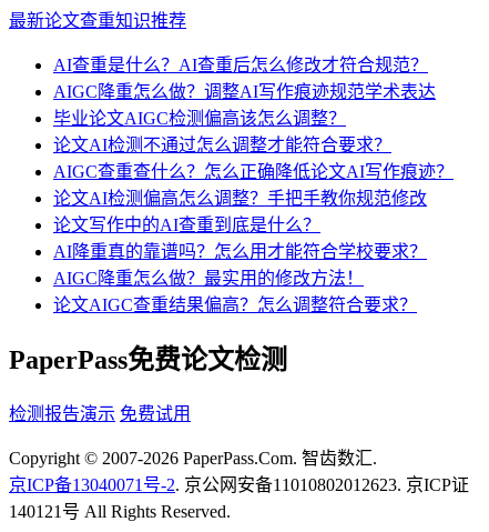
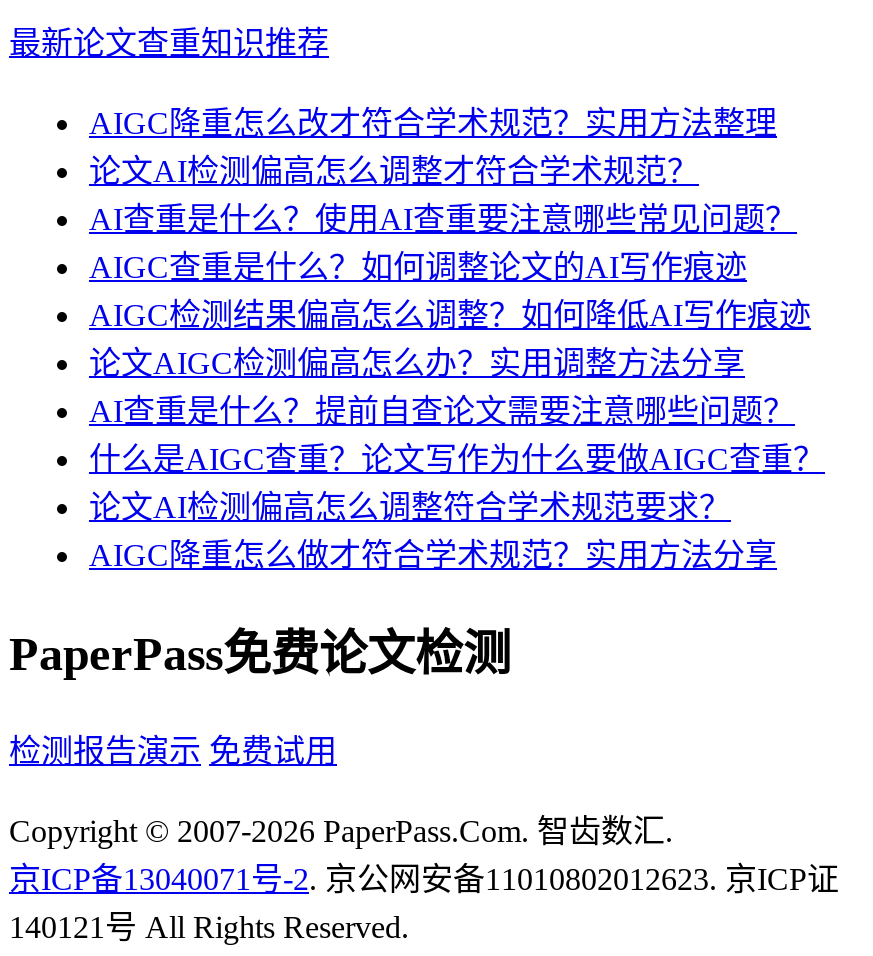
- AI查重是什么？AI查重后怎么修改才符合规范？
- AIGC降重怎么做？调整AI写作痕迹规范学术表达
- 毕业论文AIGC检测偏高该怎么调整？
- 论文AI检测不通过怎么调整才能符合要求？
- AIGC查重查什么？怎么正确降低论文AI写作痕迹？
- 论文AI检测偏高怎么调整？手把手教你规范修改
- 论文写作中的AI查重到底是什么？
- AI降重真的靠谱吗？怎么用才能符合学校要求？
- AIGC降重怎么做？最实用的修改方法！
- 论文AIGC查重结果偏高？怎么调整符合要求？
+ AIGC降重怎么改才符合学术规范？实用方法整理
+ 论文AI检测偏高怎么调整才符合学术规范？
+ AI查重是什么？使用AI查重要注意哪些常见问题？
+ AIGC查重是什么？如何调整论文的AI写作痕迹
+ AIGC检测结果偏高怎么调整？如何降低AI写作痕迹
+ 论文AIGC检测偏高怎么办？实用调整方法分享
+ AI查重是什么？提前自查论文需要注意哪些问题？
+ 什么是AIGC查重？论文写作为什么要做AIGC查重？
+ 论文AI检测偏高怎么调整符合学术规范要求？
+ AIGC降重怎么做才符合学术规范？实用方法分享
